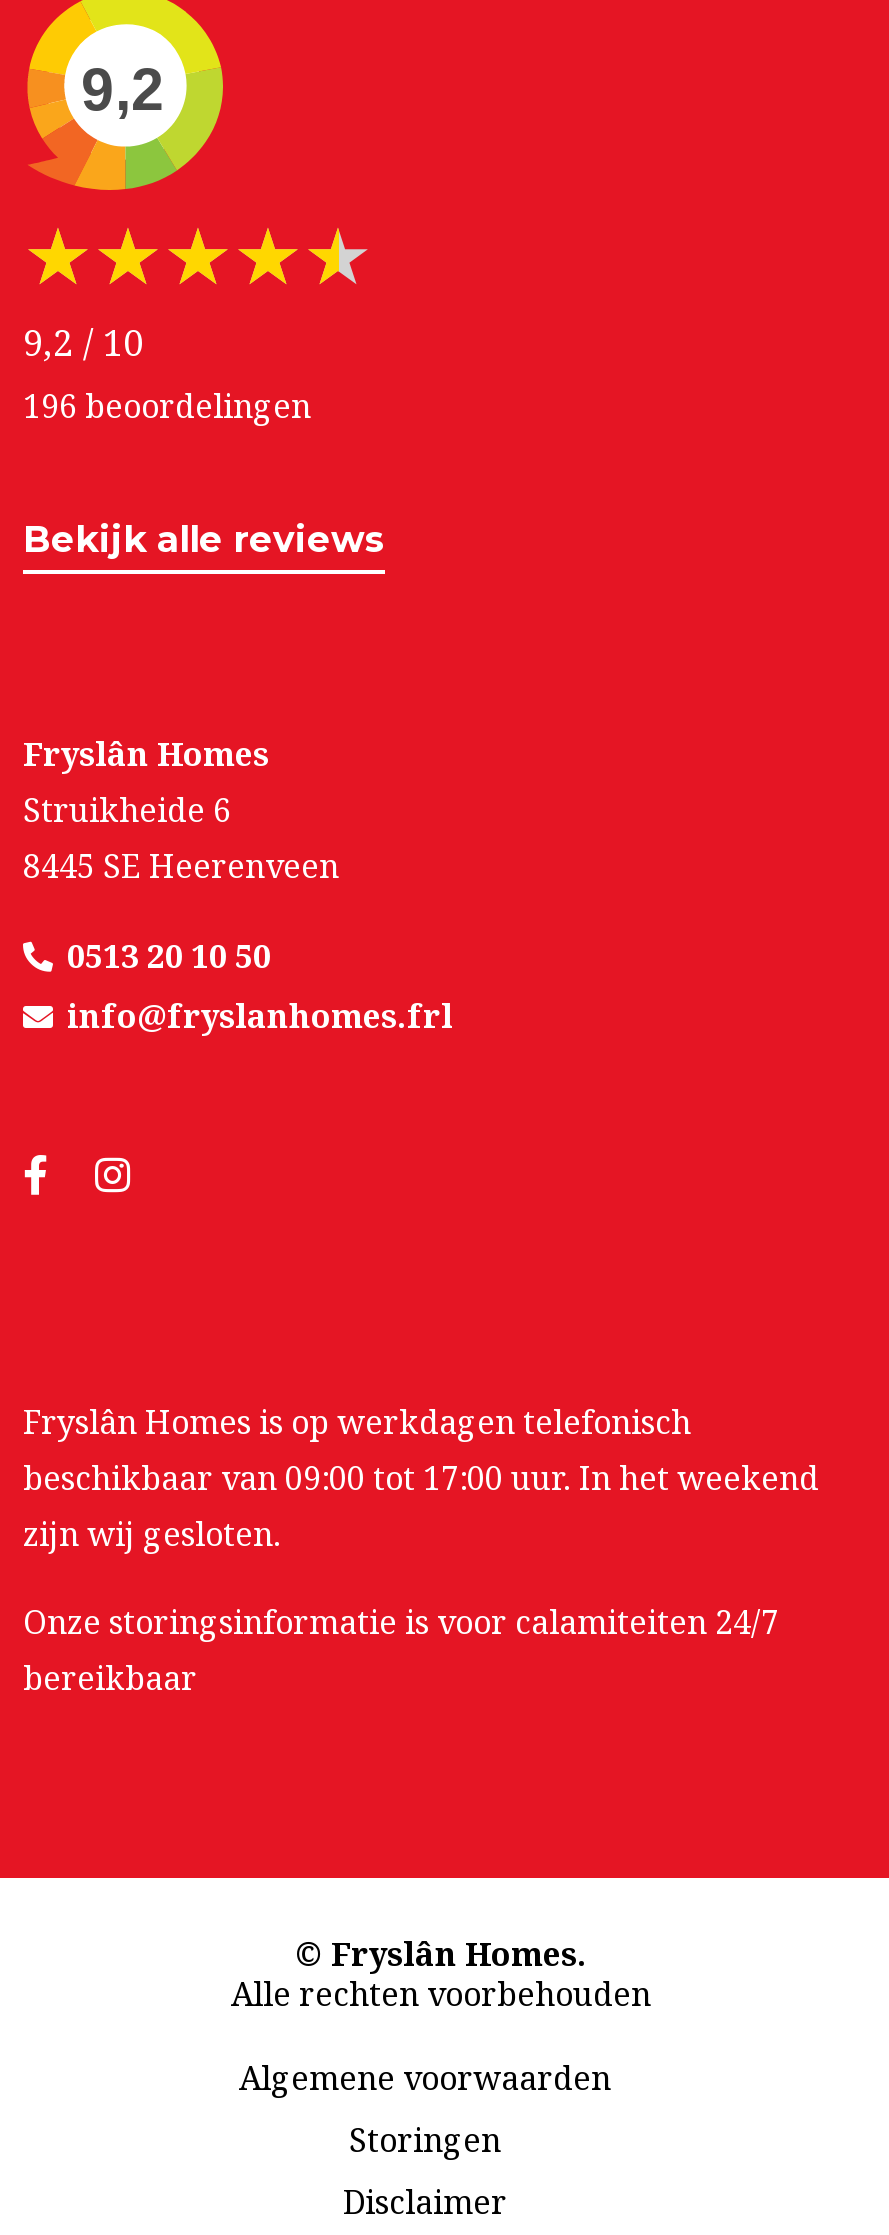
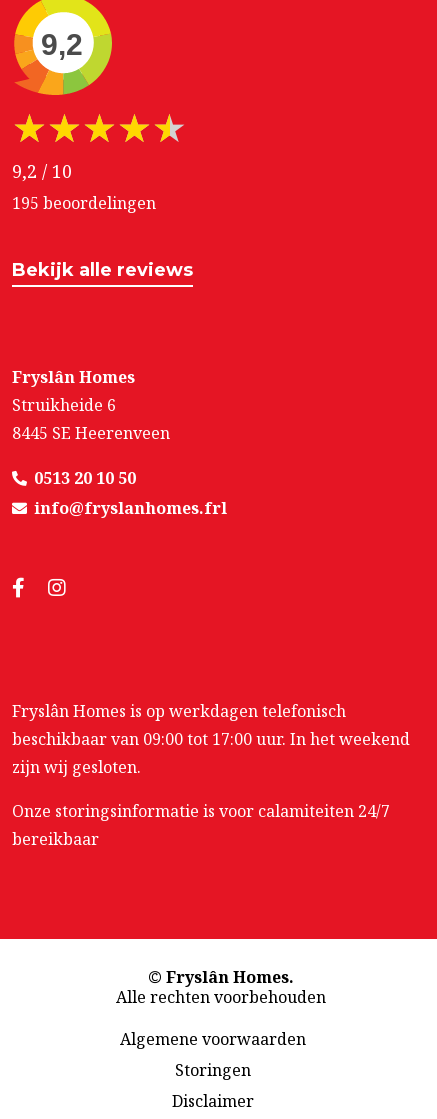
- 196 beoordelingen
+ 195 beoordelingen
